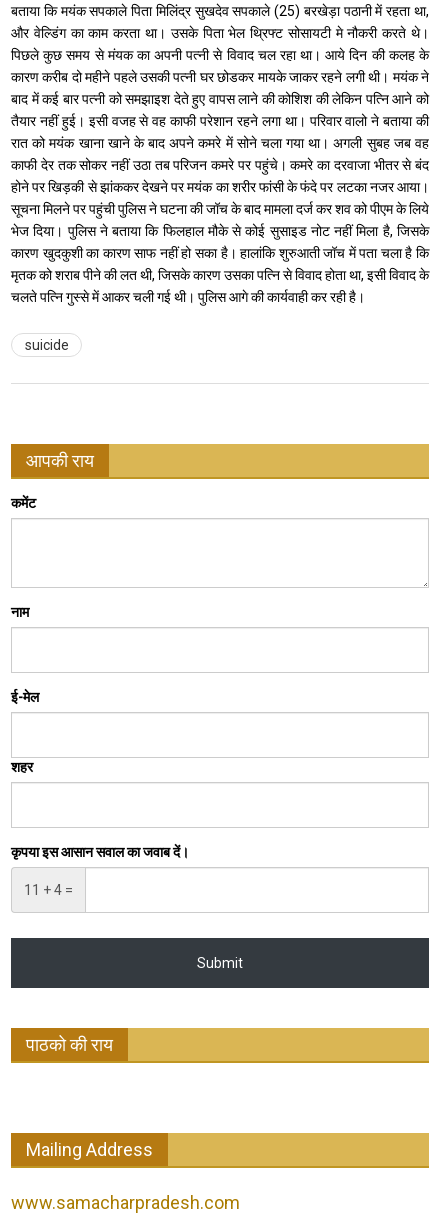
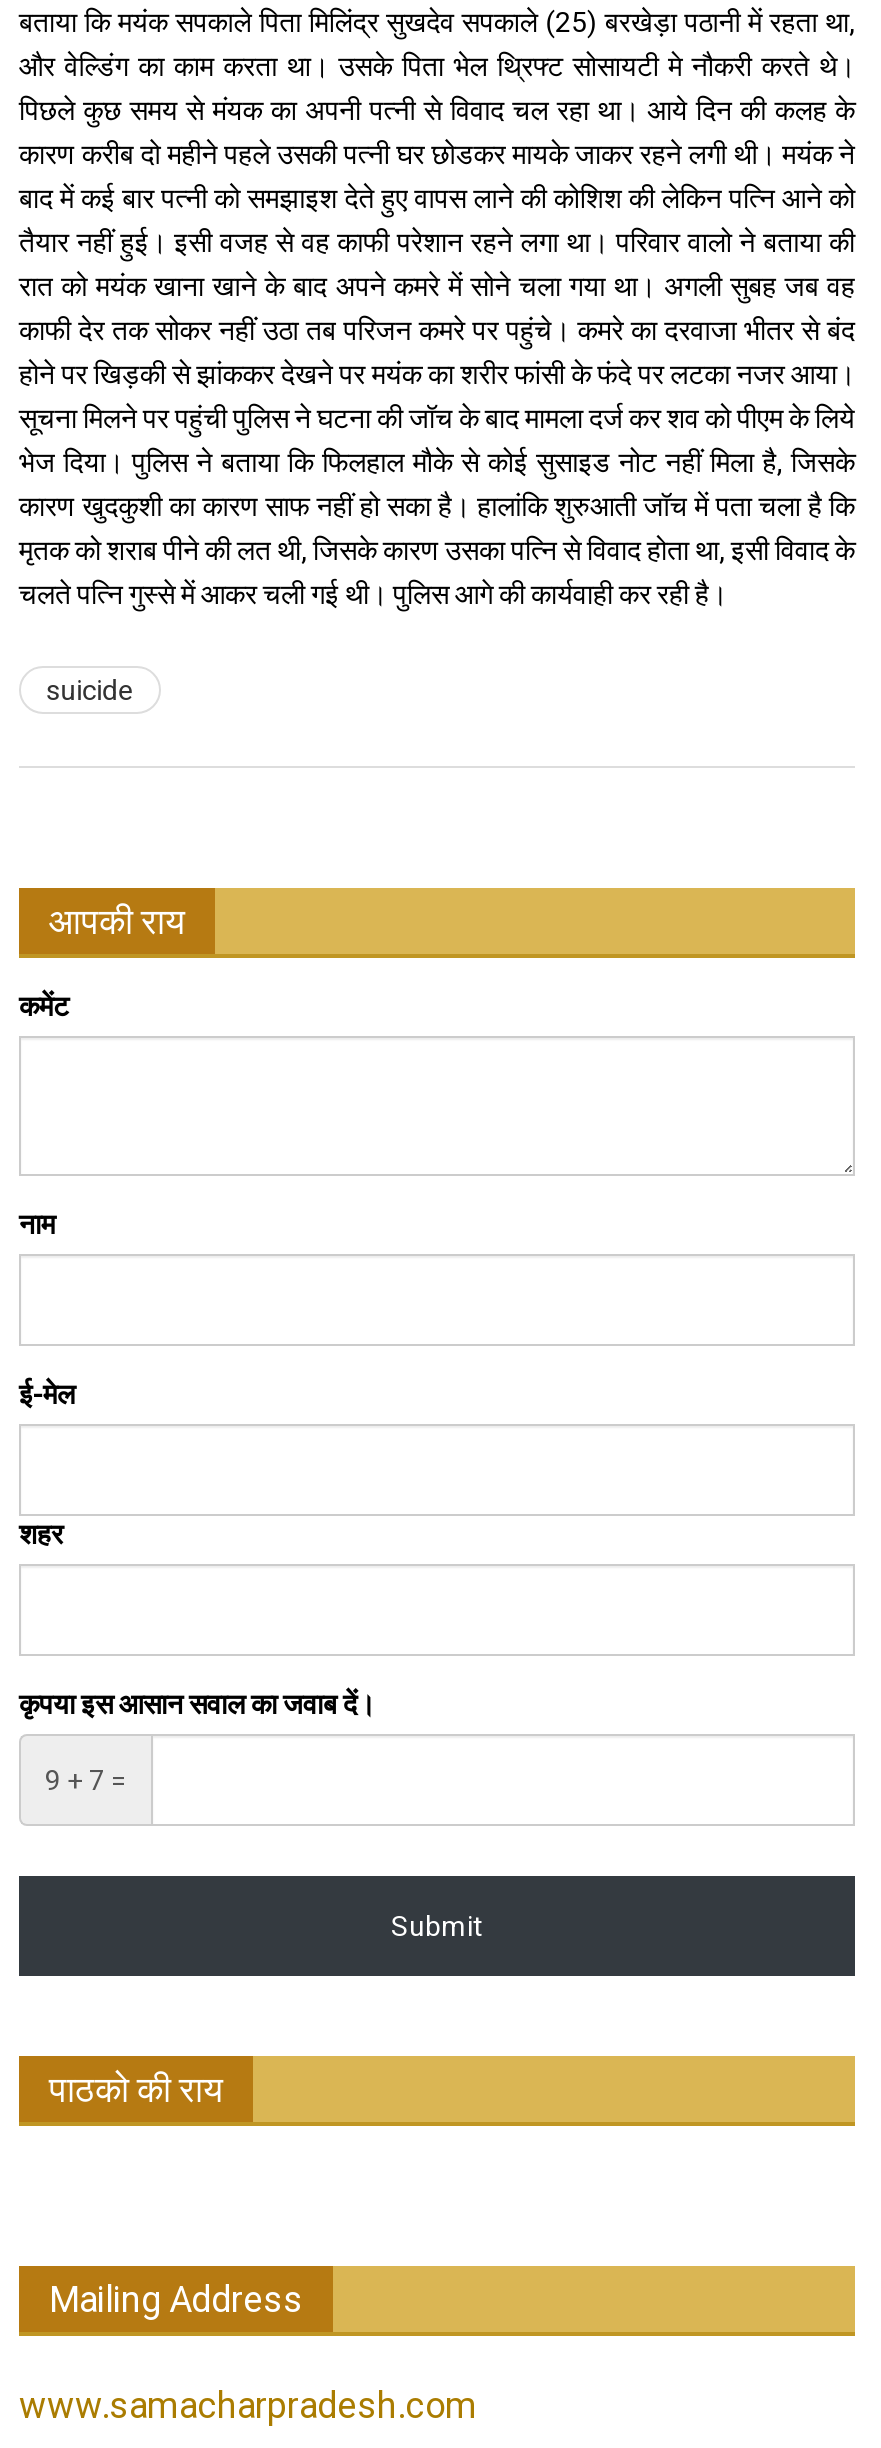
- 11 + 4 =
+ 9 + 7 =
